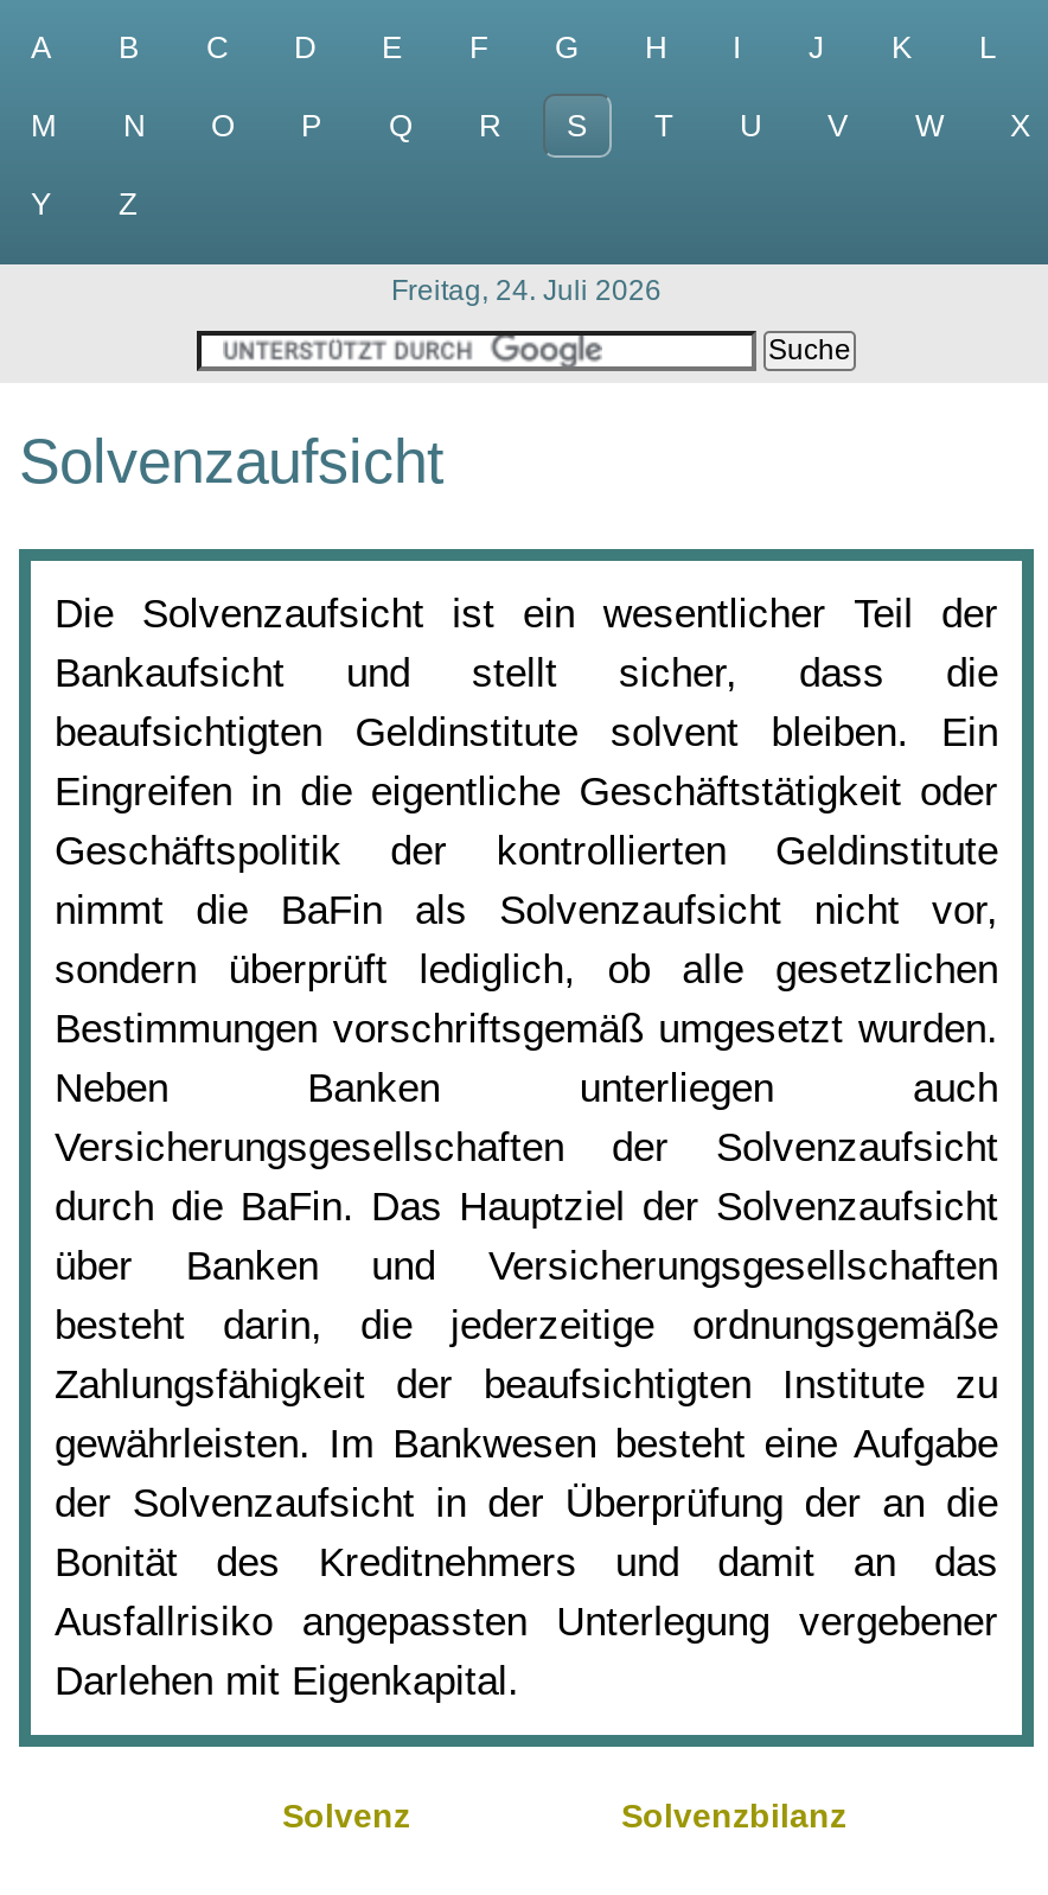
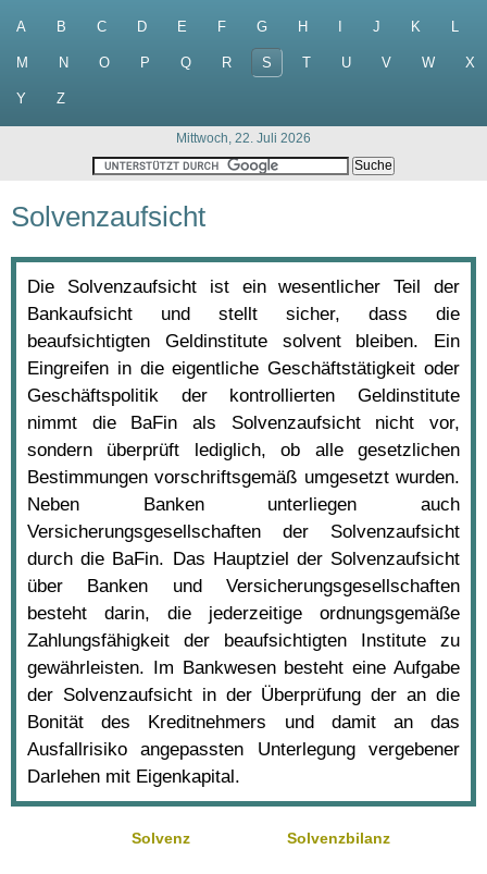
- Freitag, 24. Juli 2026
+ Mittwoch, 22. Juli 2026
